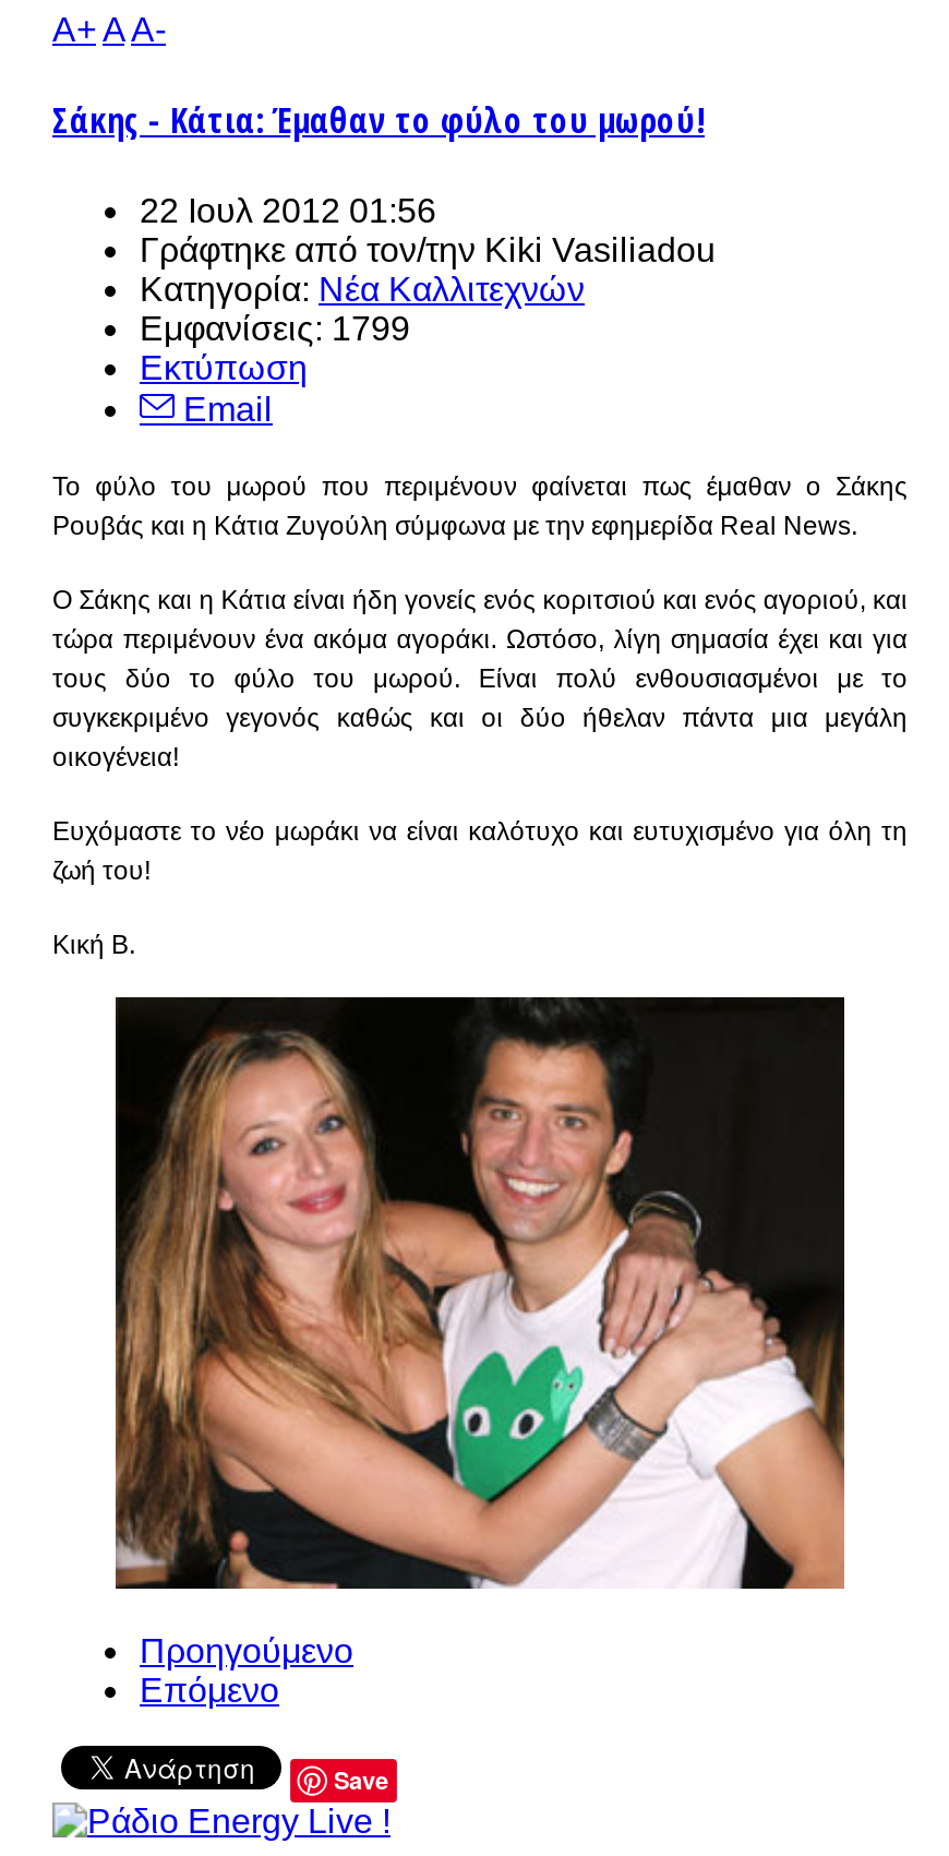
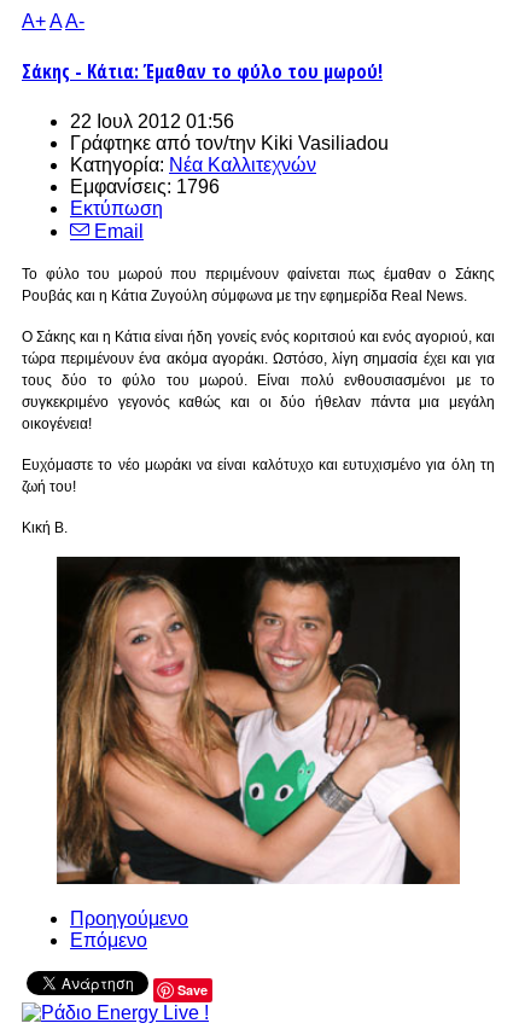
- Εμφανίσεις: 1799
+ Εμφανίσεις: 1796
